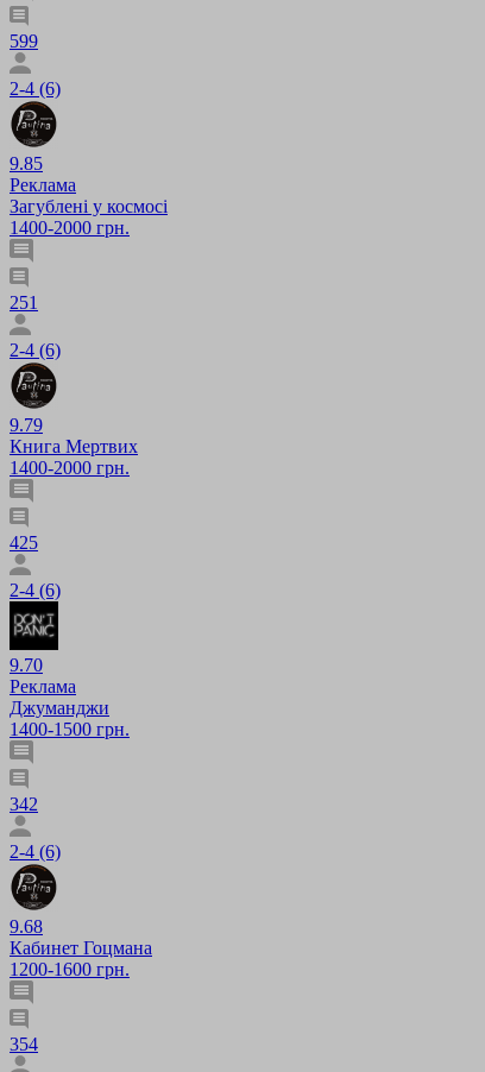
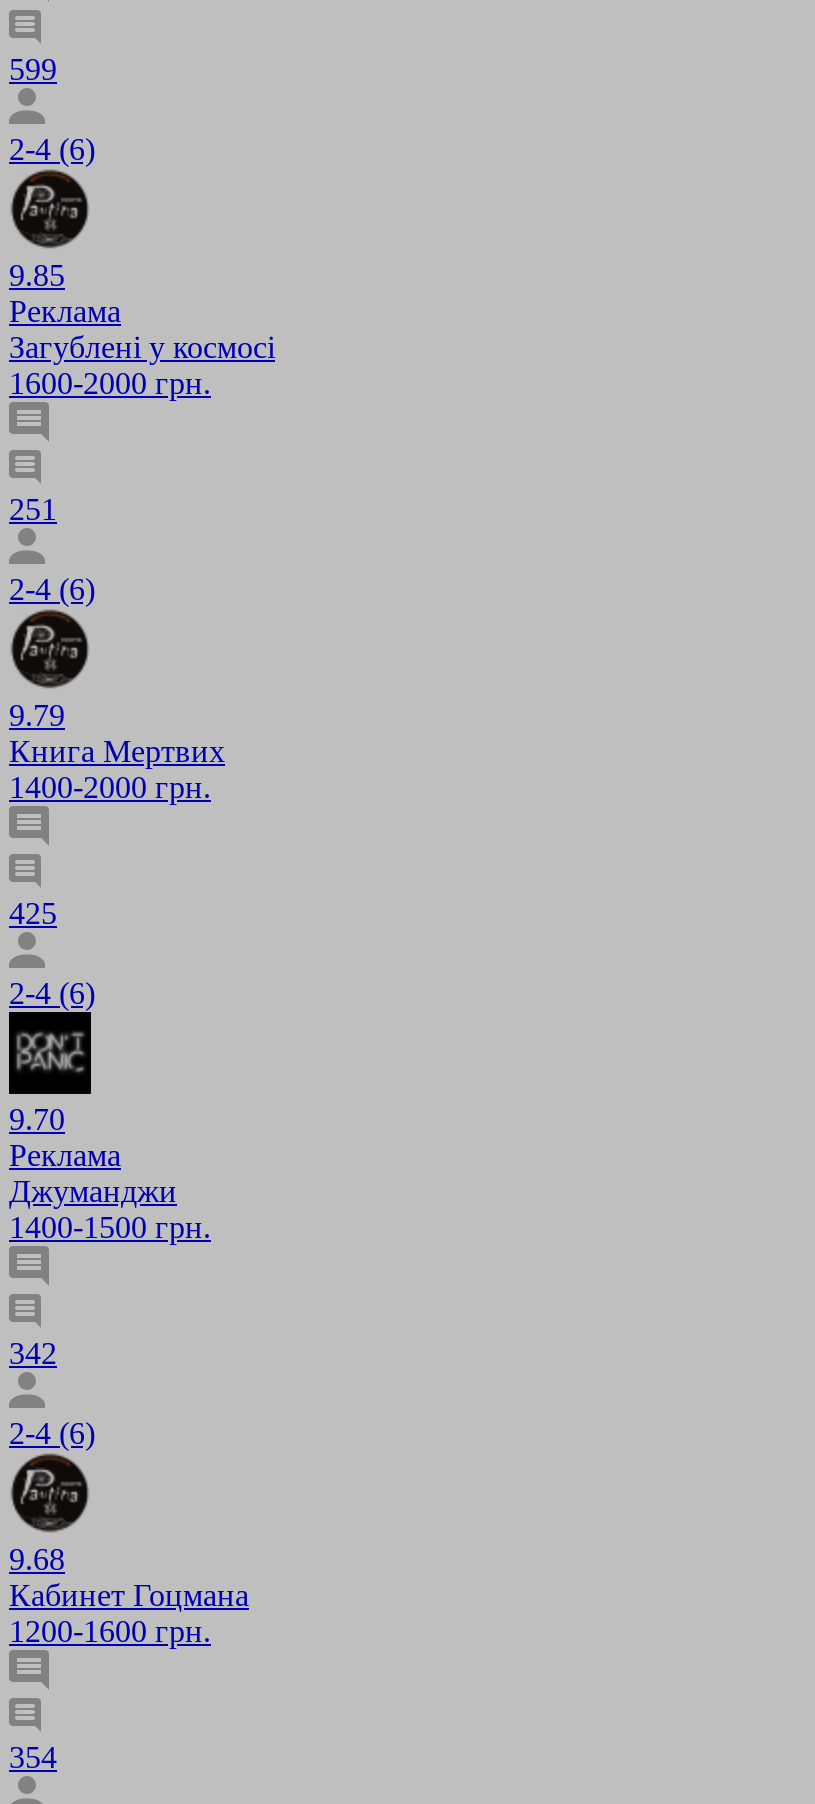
- 1400-2000 грн.
+ 1600-2000 грн.
